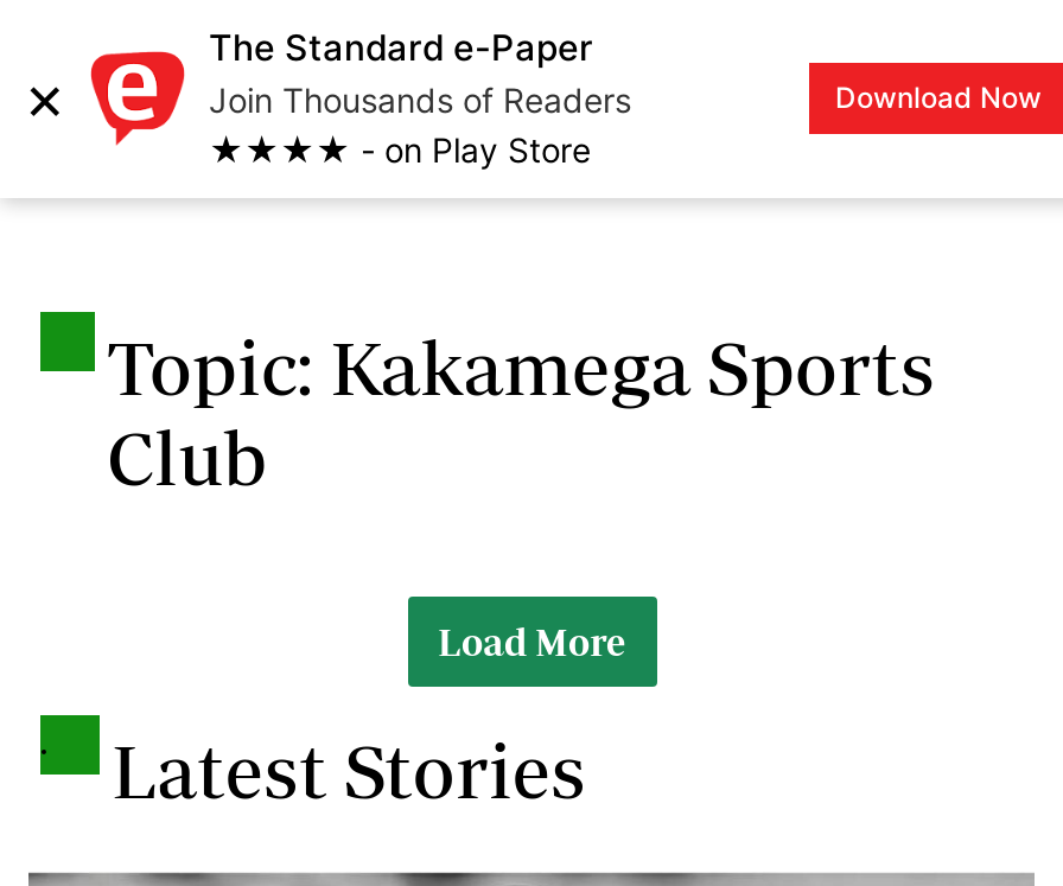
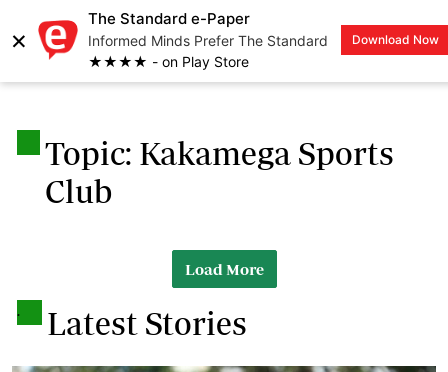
- Join Thousands of Readers
+ Informed Minds Prefer The Standard
